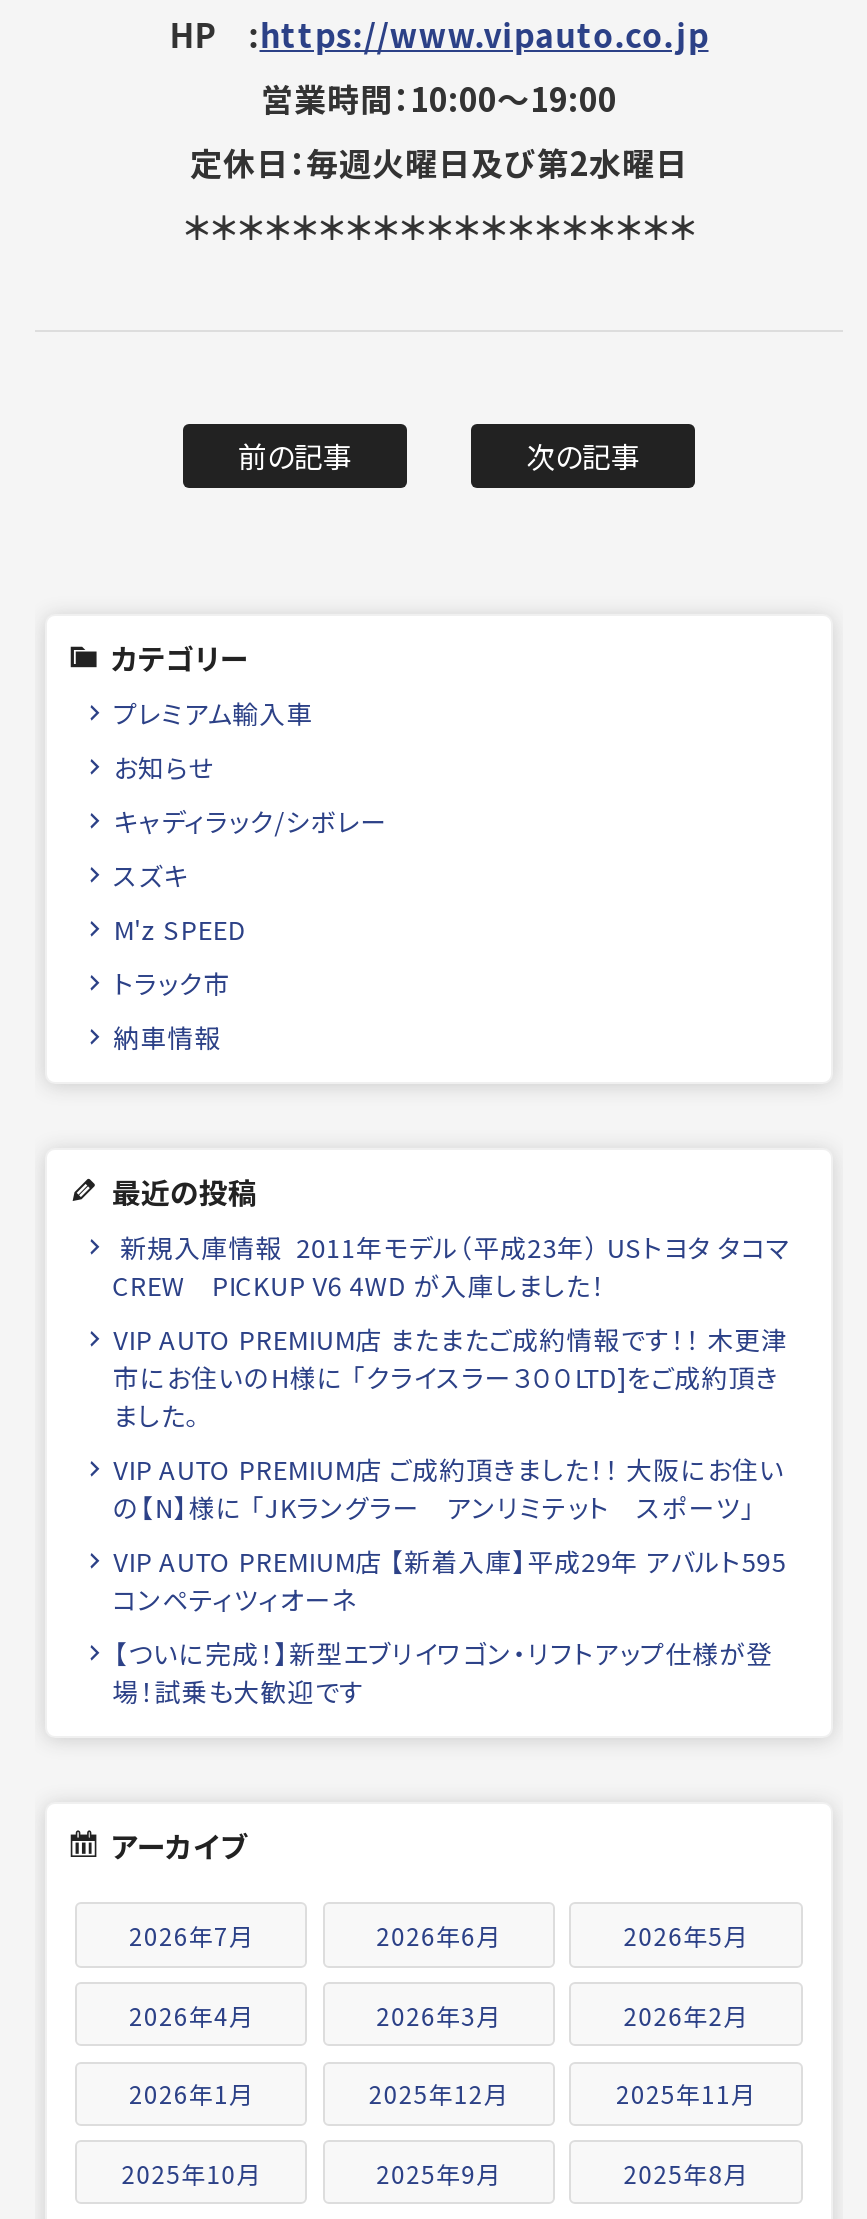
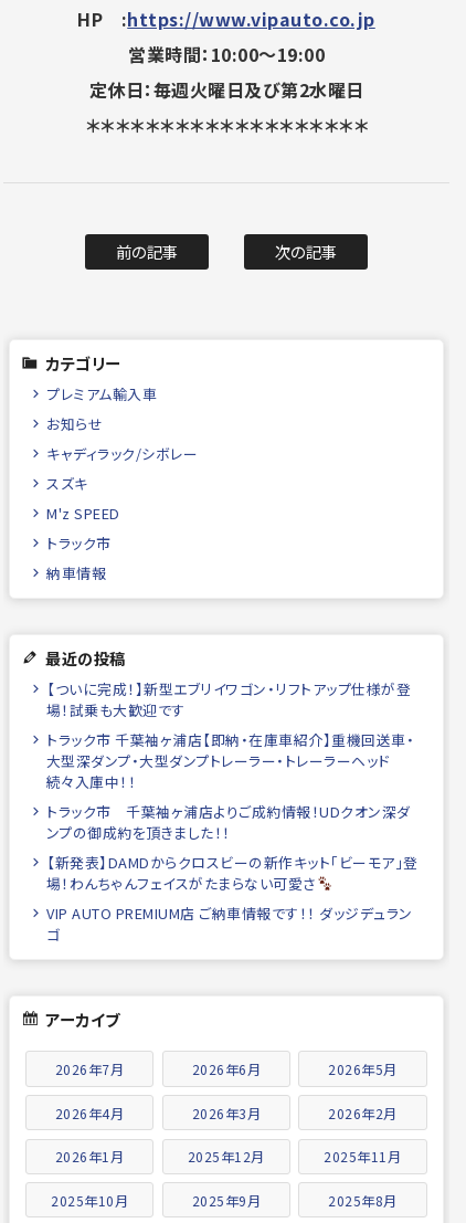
- 新規入庫情報 2011年モデル（平成23年） USトヨタ タコマ
- CREW PICKUP V6 4WD が入庫しました！
- VIP AUTO PREMIUM店 またまたご成約情報です！！ 木更津
- 市にお住いのH様に 「クライスラー３００LTD]をご成約頂き
- ました。
- VIP AUTO PREMIUM店 ご成約頂きました！！ 大阪にお住い
- の【N】様に 「JKラングラー アンリミテット スポーツ」
- VIP AUTO PREMIUM店 【新着入庫】平成29年 アバルト595
- コンペティツィオーネ

moved up: 【ついに完成！】新型エブリイワゴン・リフトアップ仕様が登 | 場！試乗も大歓迎です

+ トラック市 千葉袖ヶ浦店【即納・在庫車紹介】重機回送車・
+ 大型深ダンプ・大型ダンプトレーラー・トレーラーヘッド
+ 続々入庫中！！
+ トラック市 千葉袖ヶ浦店よりご成約情報！UDクオン深ダ
+ ンプの御成約を頂きました！！
+ 【新発表】DAMDからクロスビーの新作キット「ビーモア」登
+ 場！わんちゃんフェイスがたまらない可愛さ
+ VIP AUTO PREMIUM店 ご納車情報です！！ ダッジデュラン
+ ゴ
